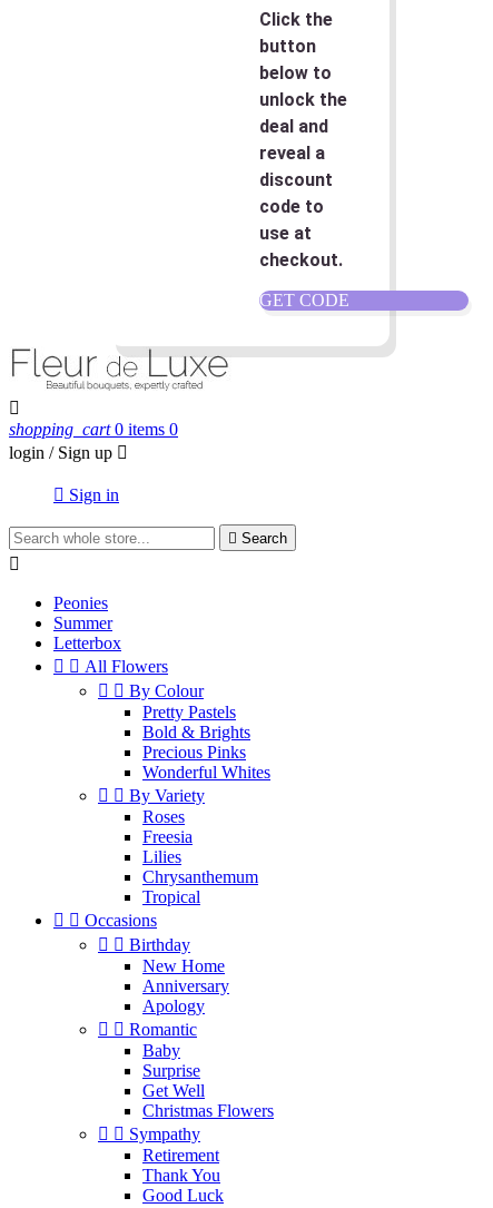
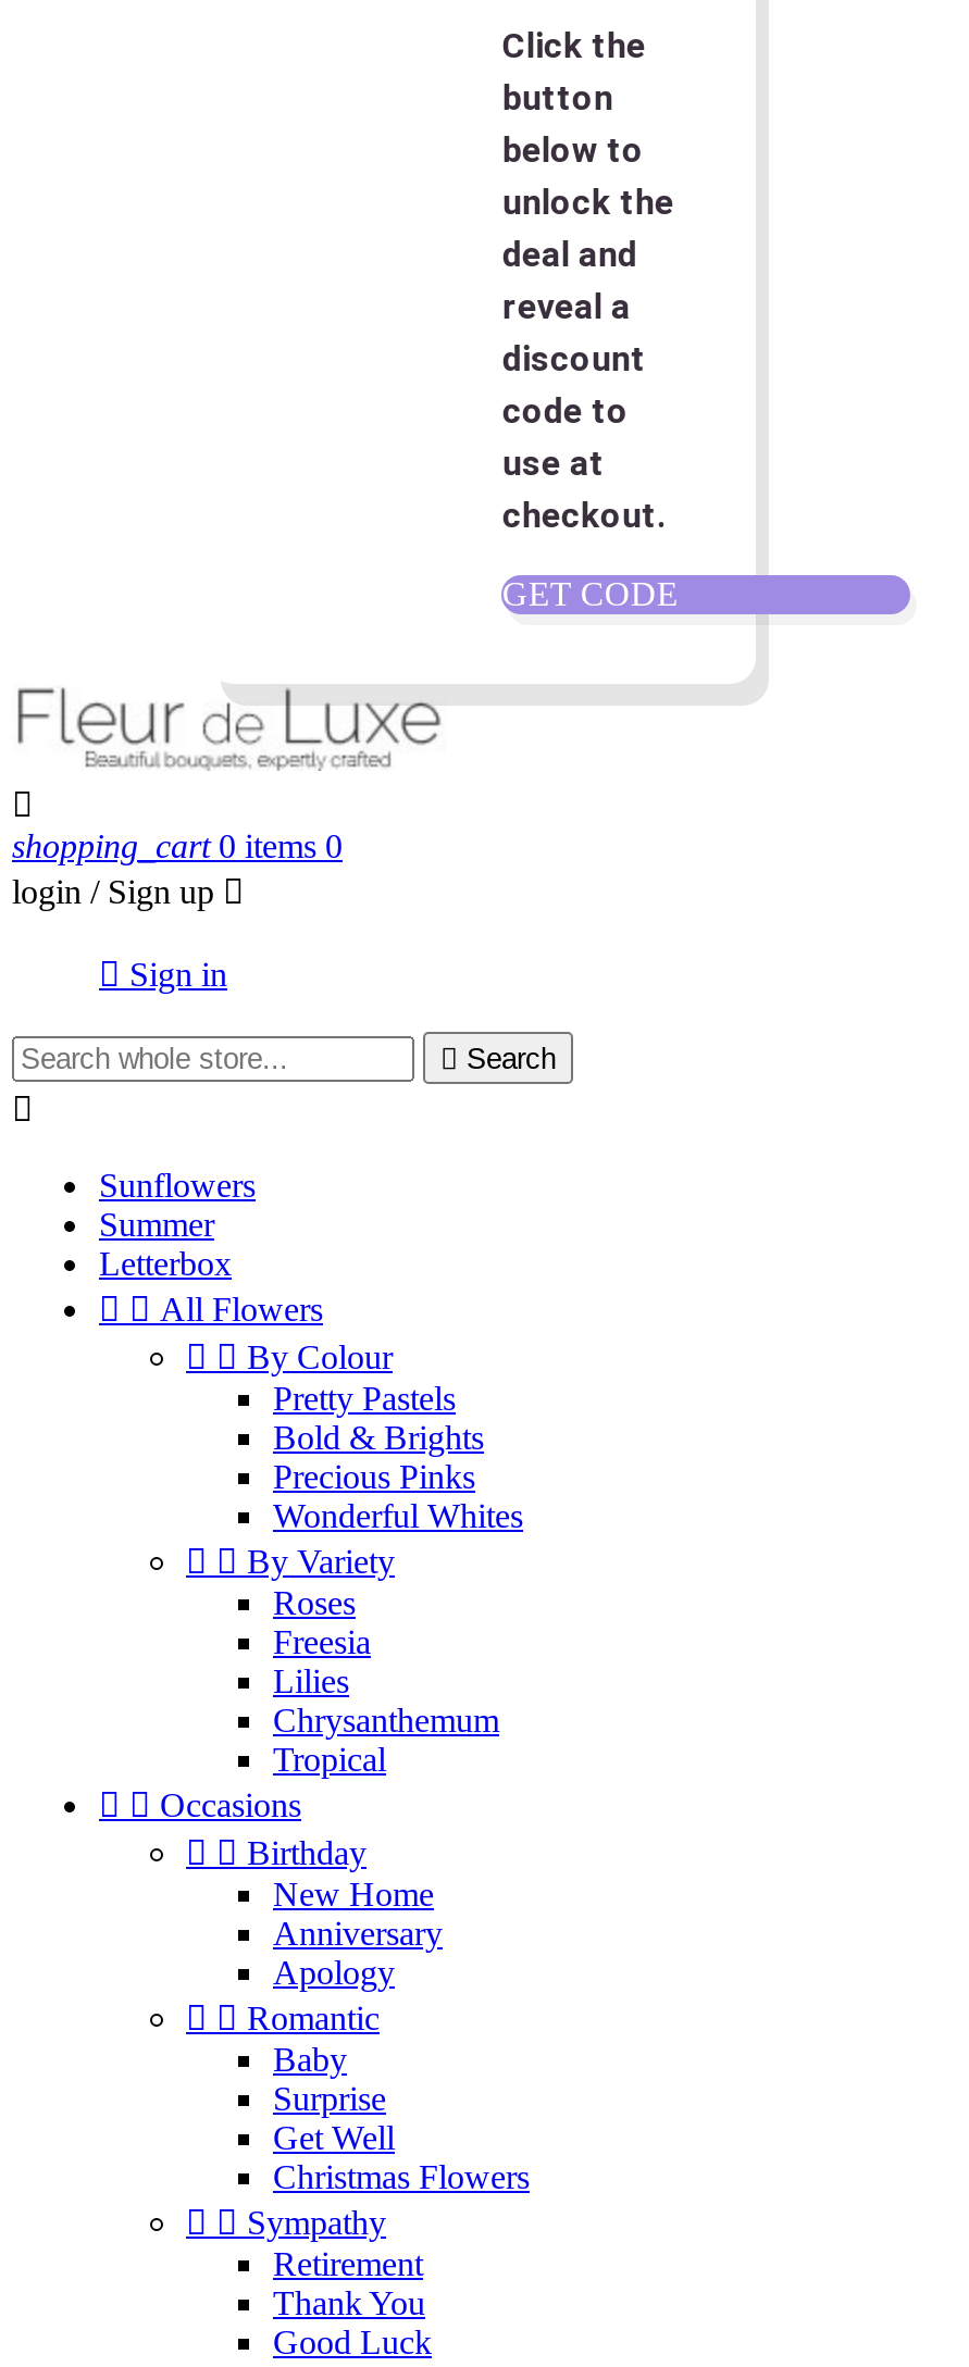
- Peonies
+ Sunflowers
